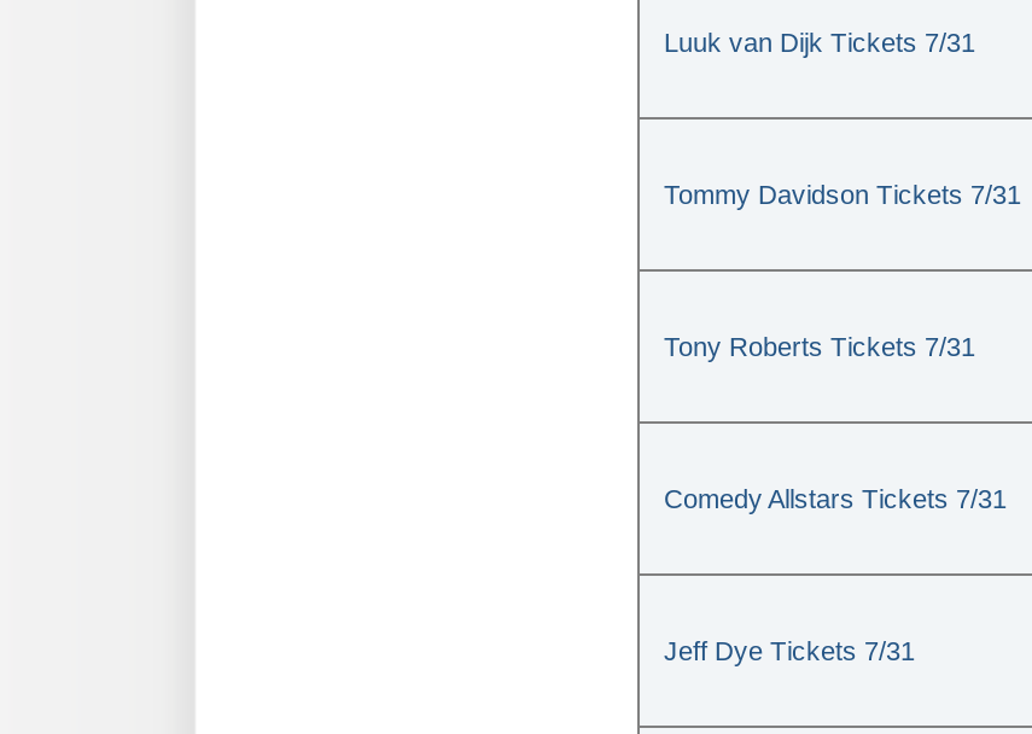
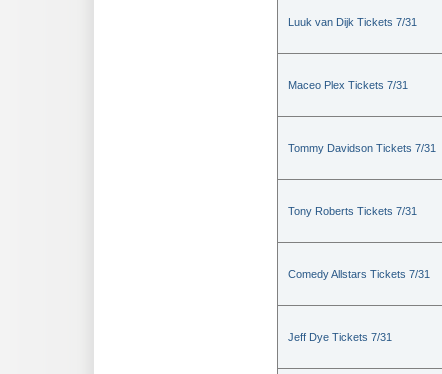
+ Maceo Plex Tickets 7/31
